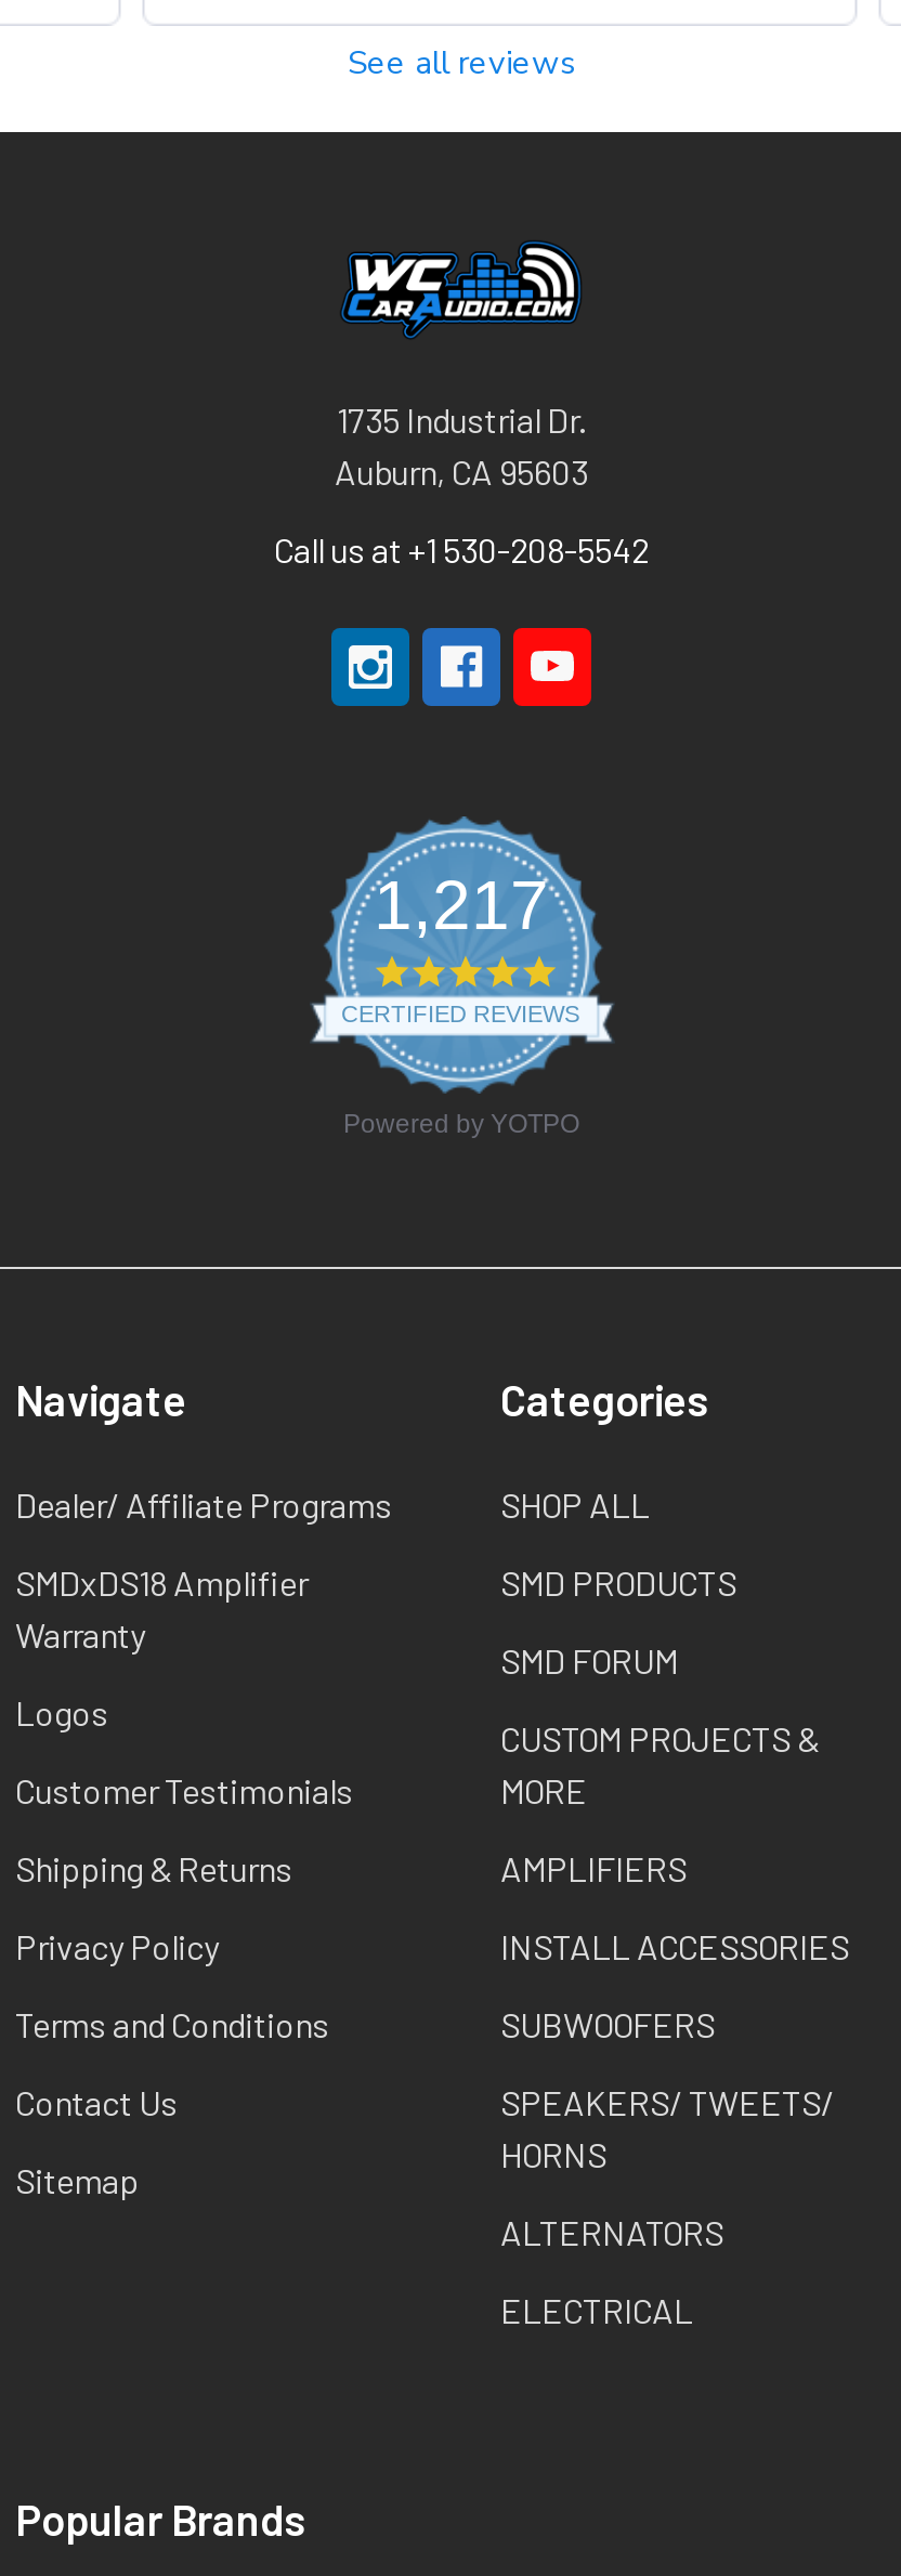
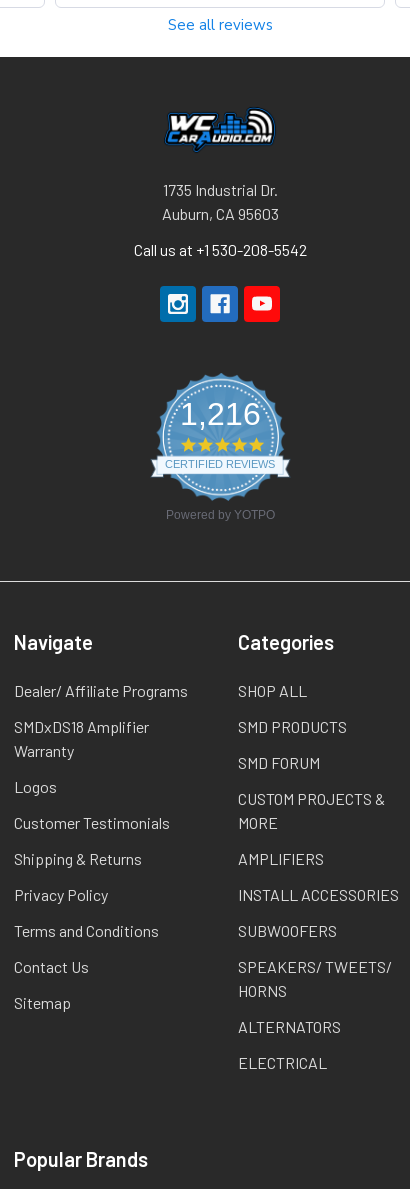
- 1,217
+ 1,216
